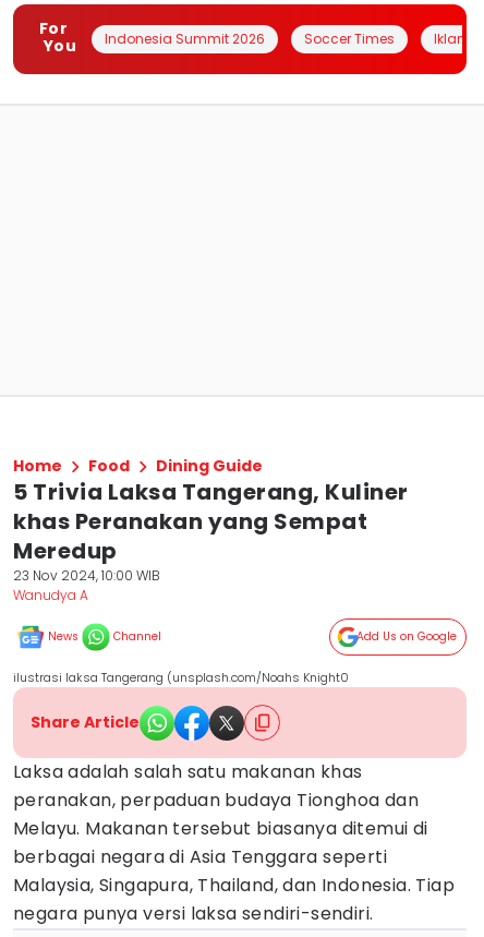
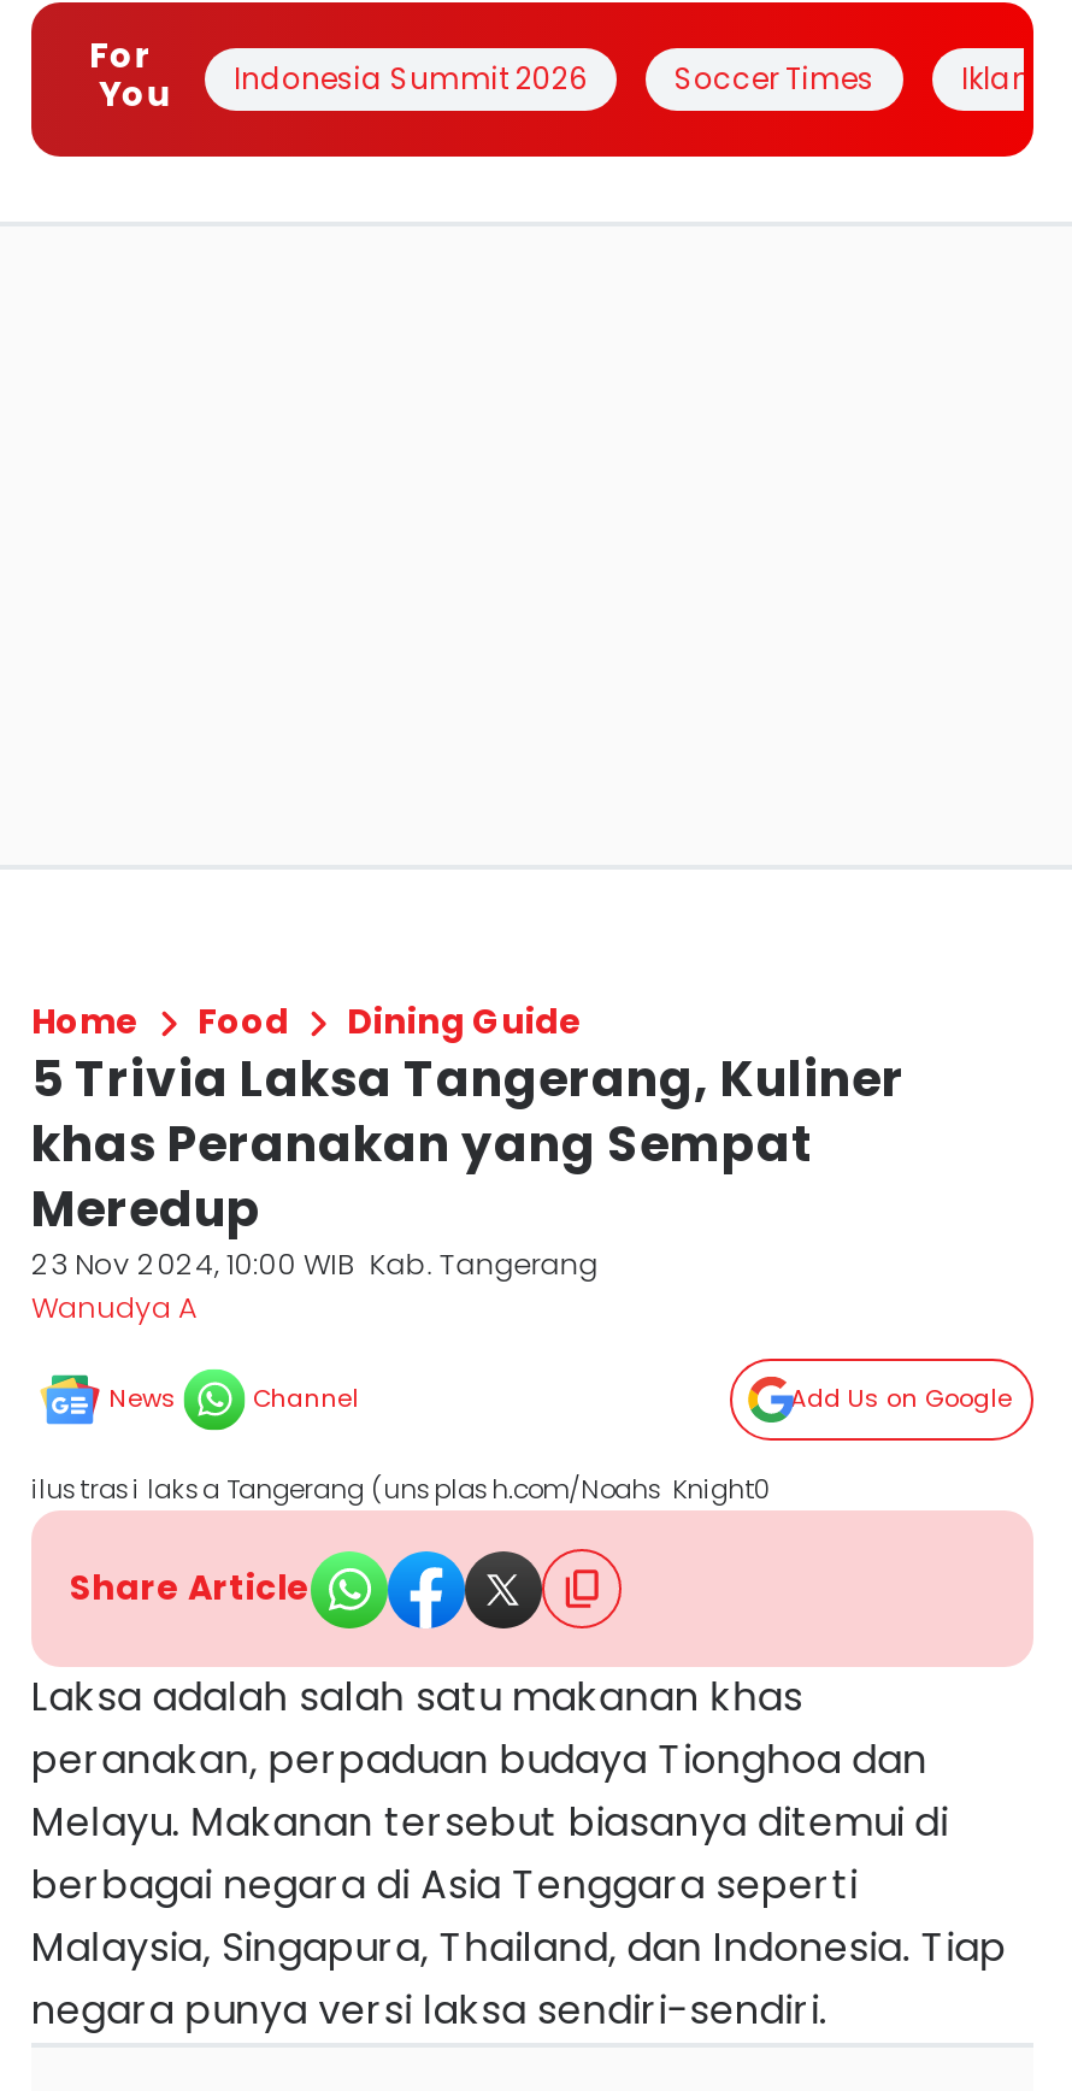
- 23 Nov 2024, 10:00 WIB
+ 23 Nov 2024, 10:00 WIB Kab. Tangerang
